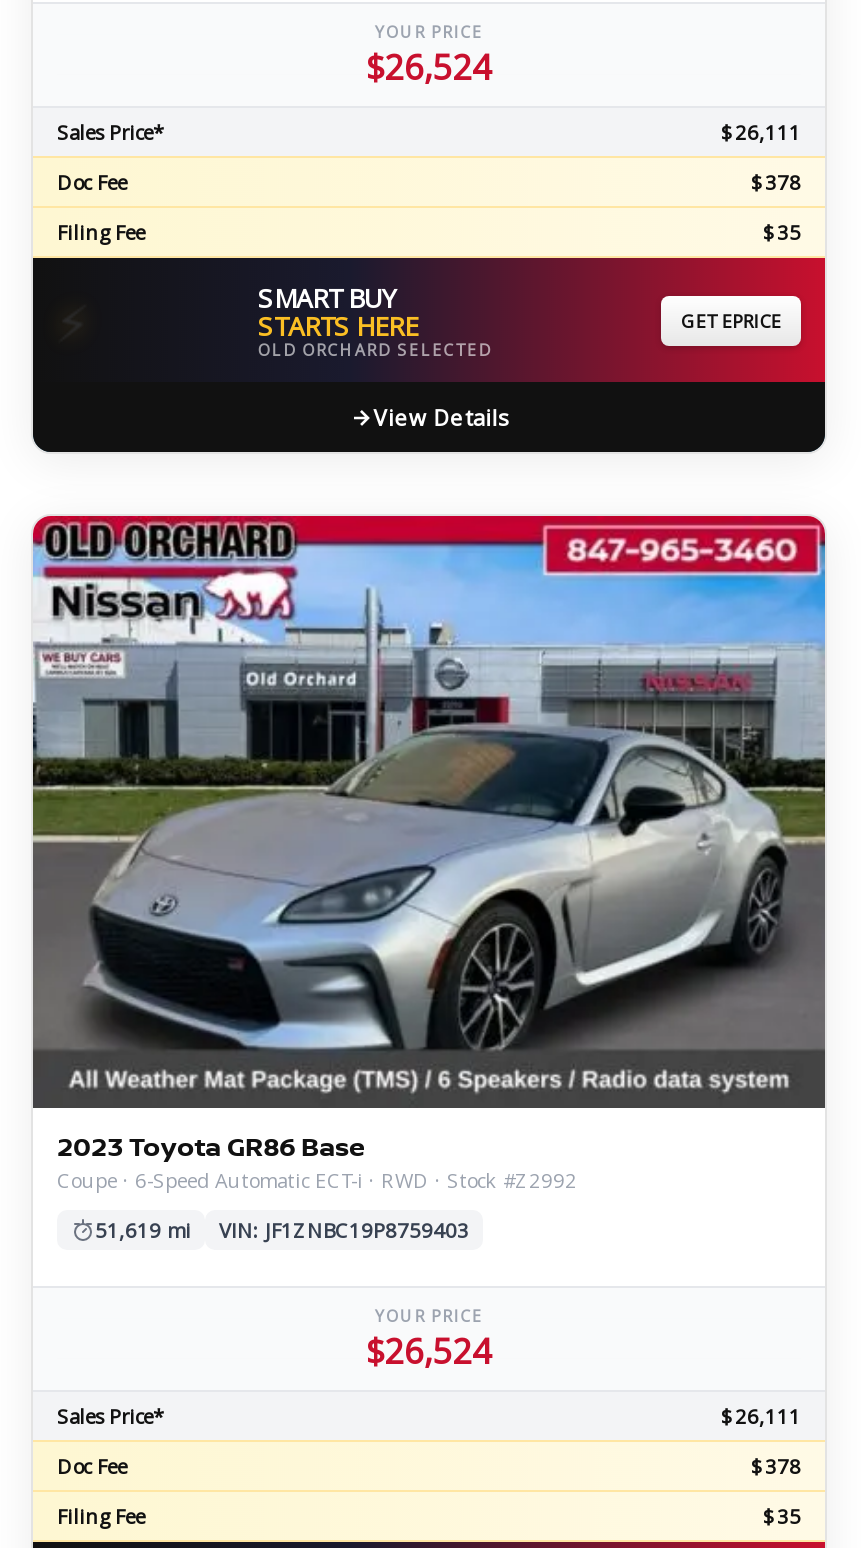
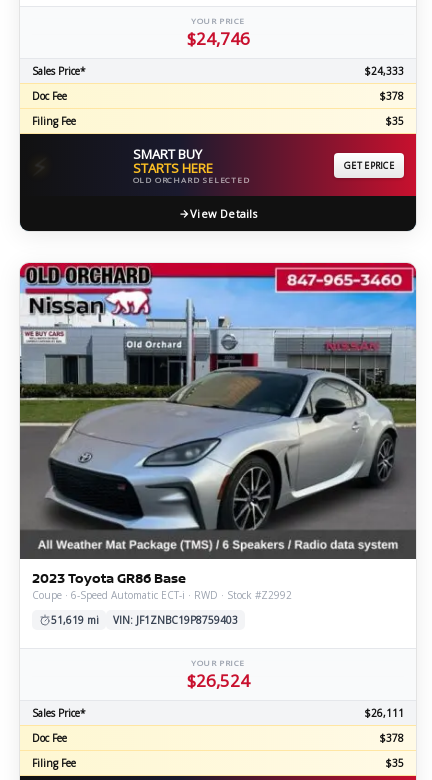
- $26,524
+ $24,746

- $26,111
+ $24,333
